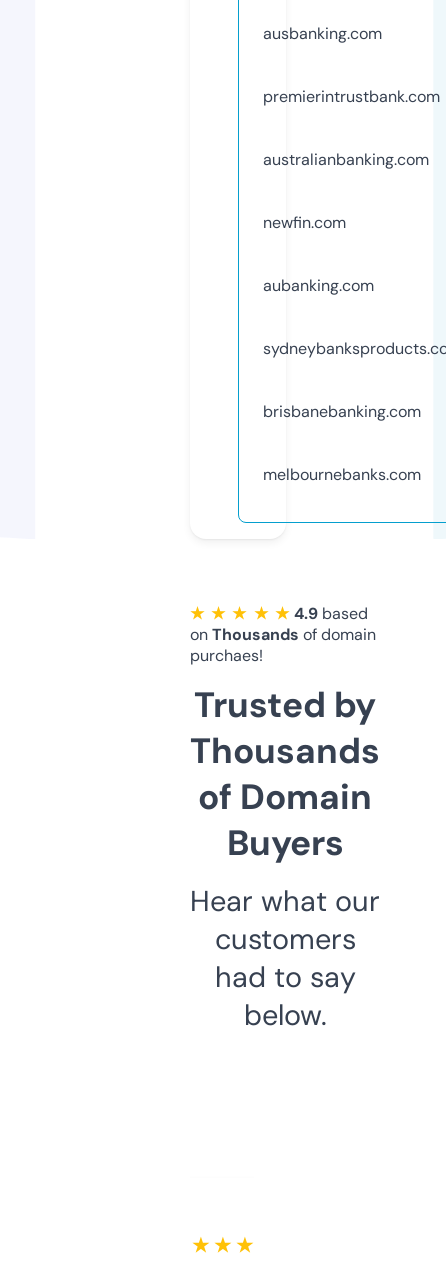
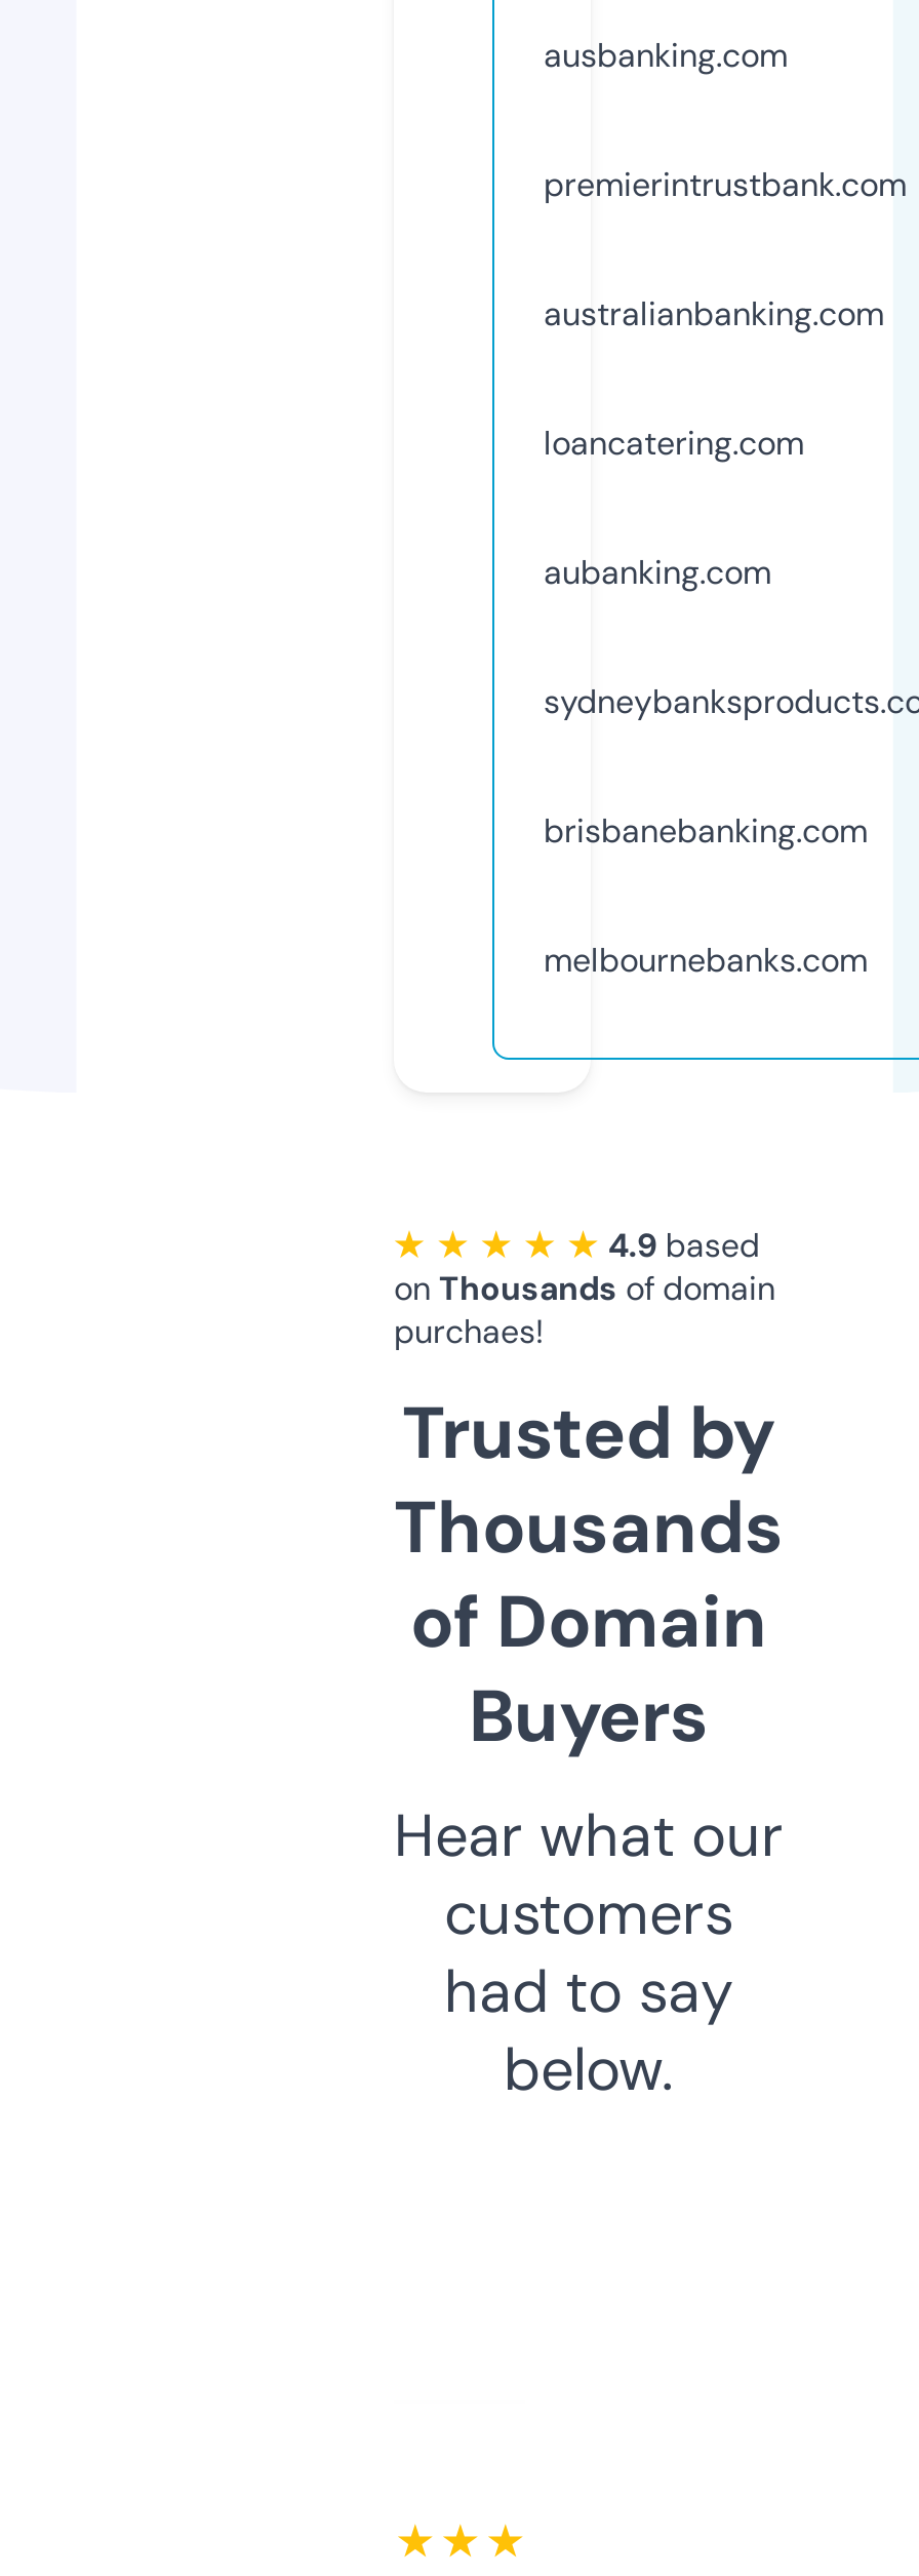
- newfin.com
+ loancatering.com
